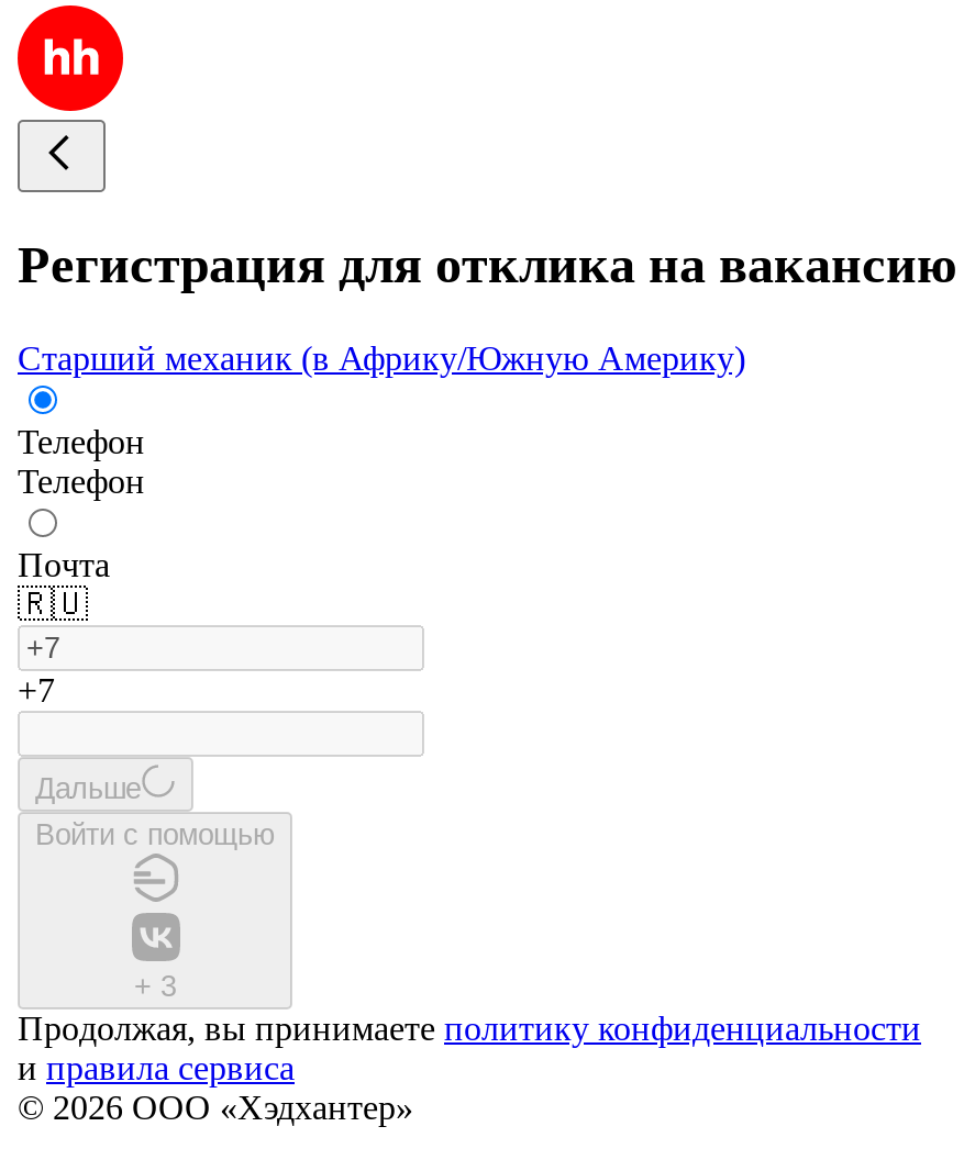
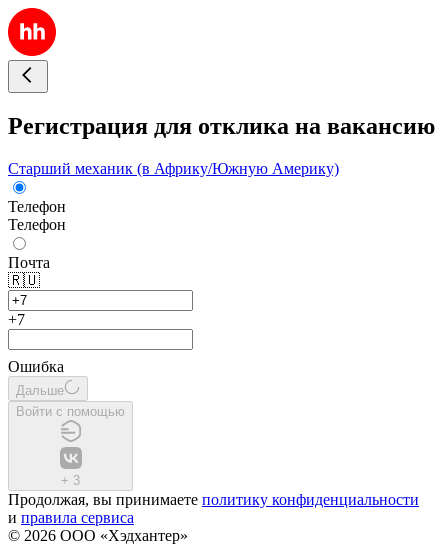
+ Ошибка
